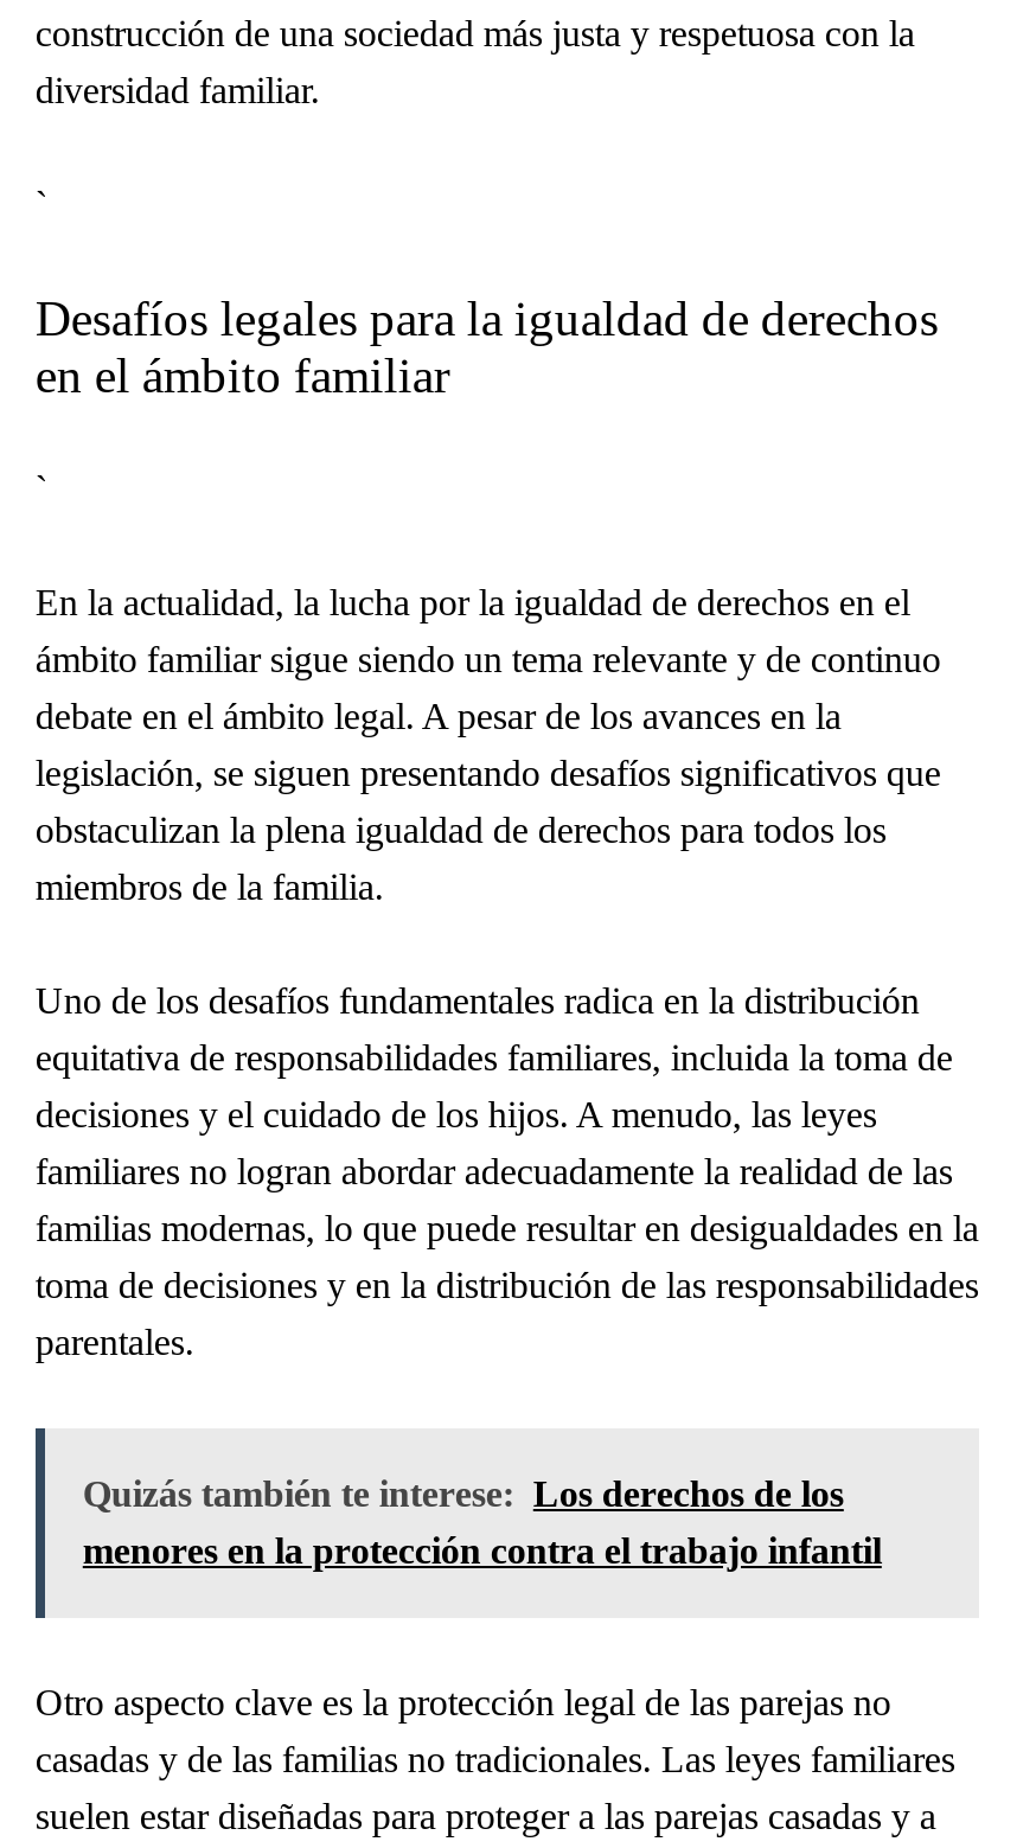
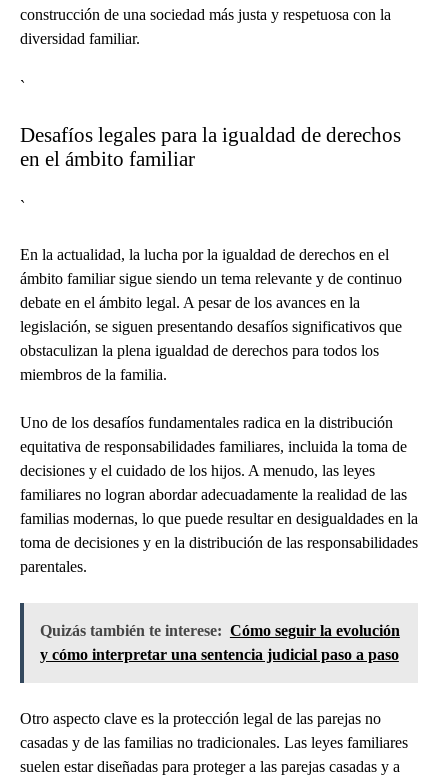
- Quizás también te interese: Los derechos de los
- menores en la protección contra el trabajo infantil
+ Quizás también te interese: Cómo seguir la evolución
+ y cómo interpretar una sentencia judicial paso a paso
